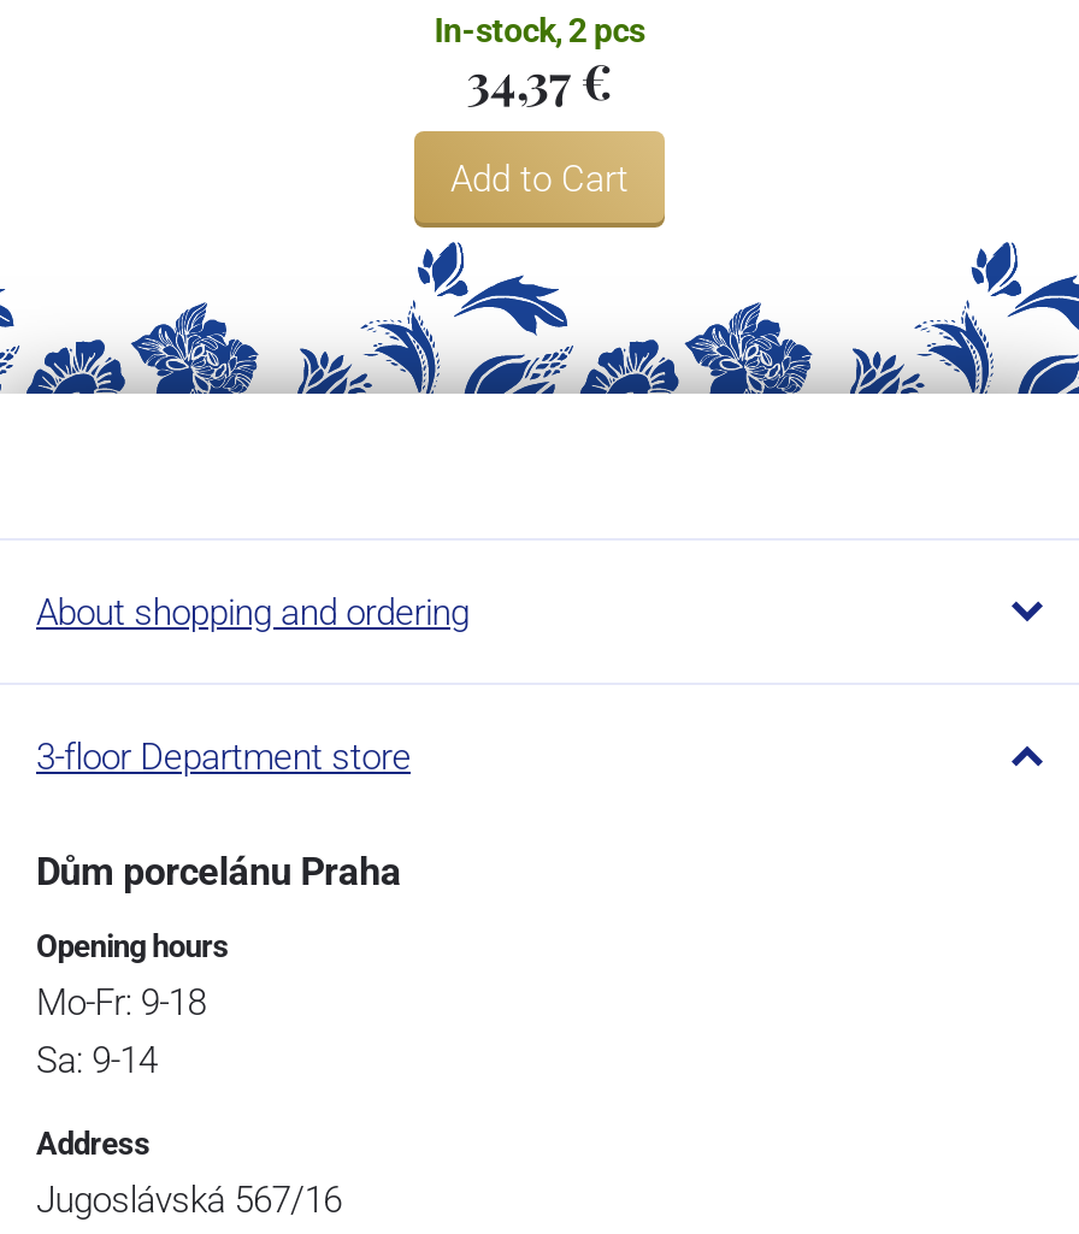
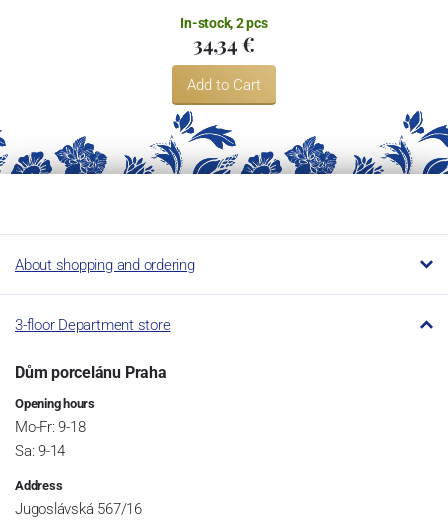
- 34,37 €
+ 34,34 €
